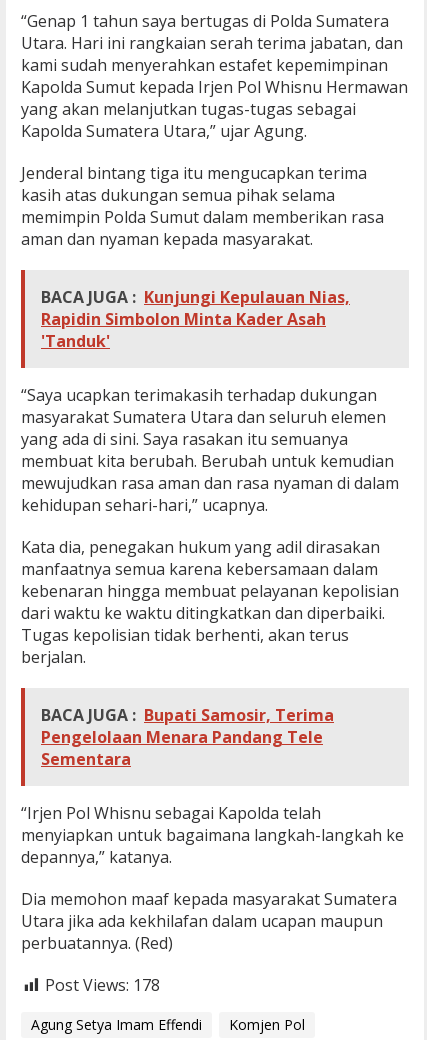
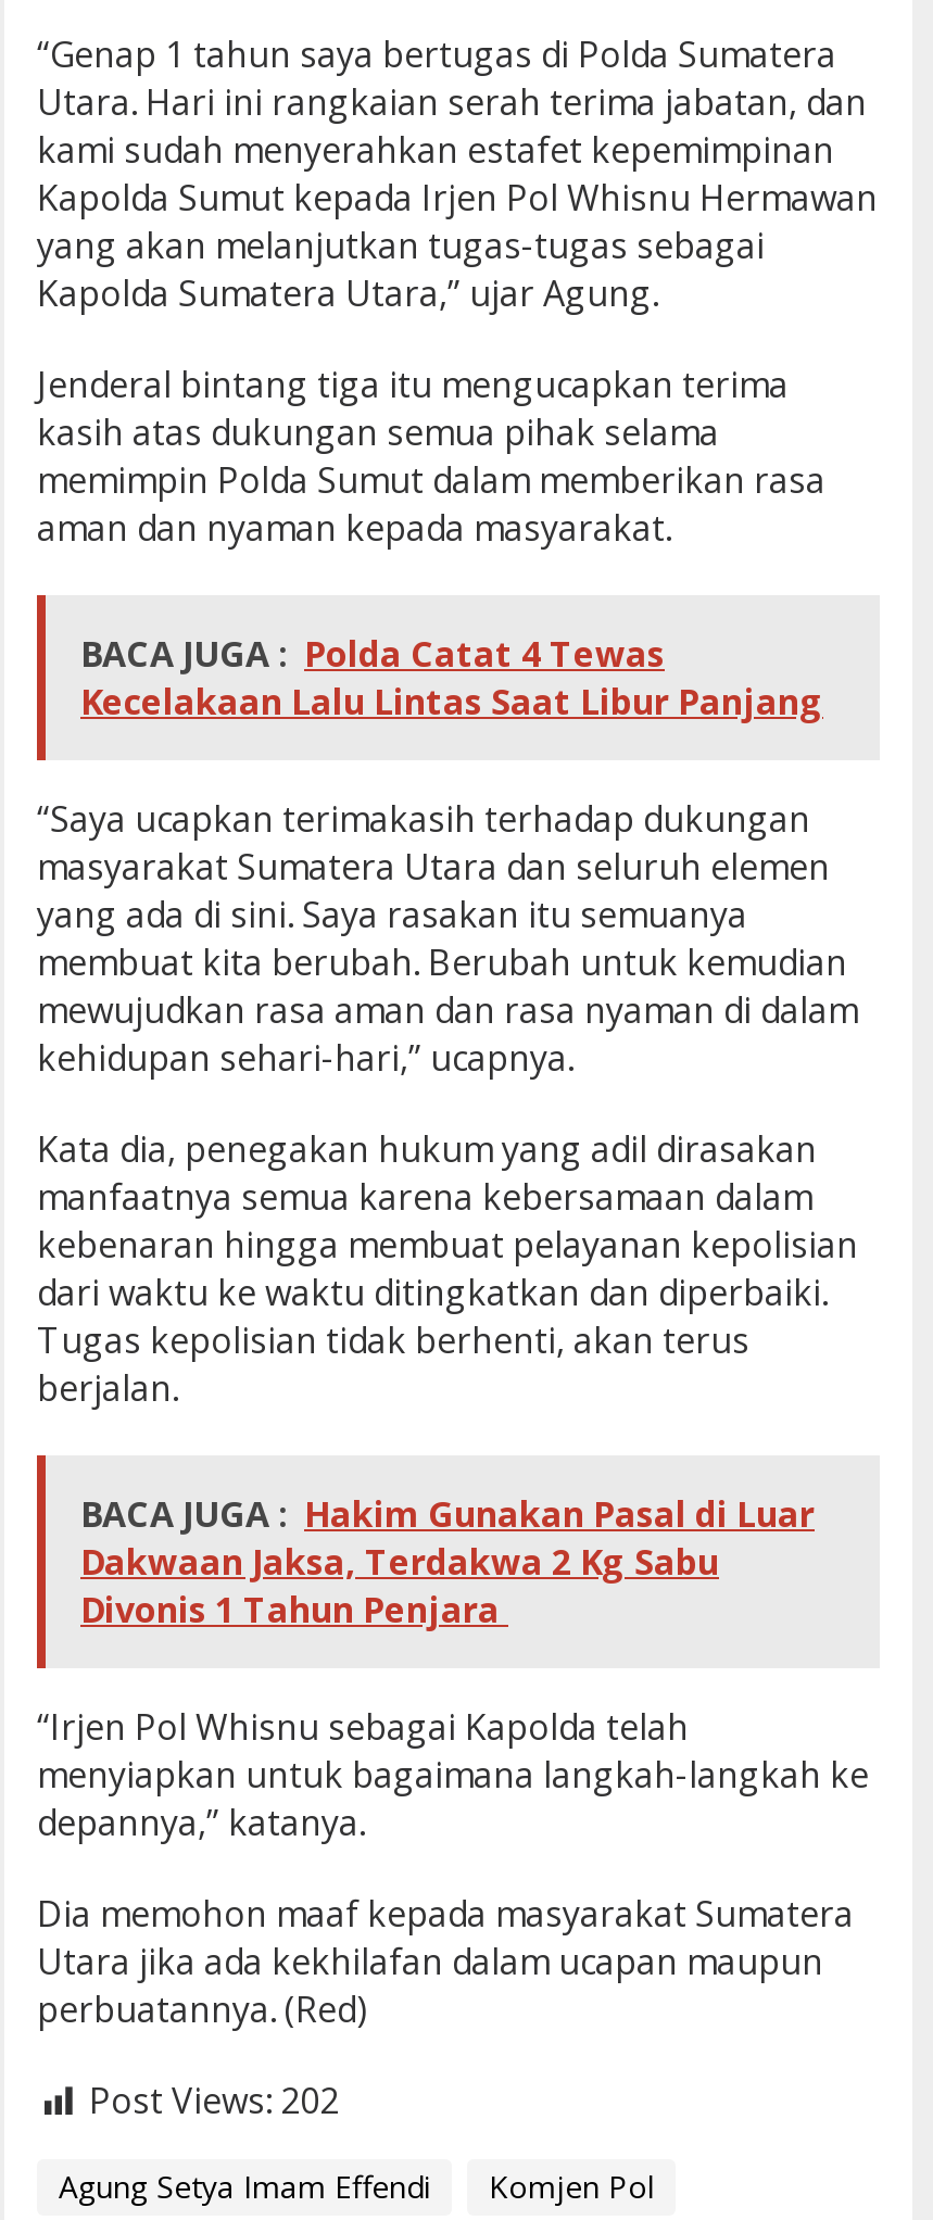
- BACA JUGA : Kunjungi Kepulauan Nias,
- Rapidin Simbolon Minta Kader Asah
- 'Tanduk'
+ BACA JUGA : Polda Catat 4 Tewas
+ Kecelakaan Lalu Lintas Saat Libur Panjang

- BACA JUGA : Bupati Samosir, Terima
- Pengelolaan Menara Pandang Tele
- Sementara
+ BACA JUGA : Hakim Gunakan Pasal di Luar
+ Dakwaan Jaksa, Terdakwa 2 Kg Sabu
+ Divonis 1 Tahun Penjara

- Post Views: 178
+ Post Views: 202
